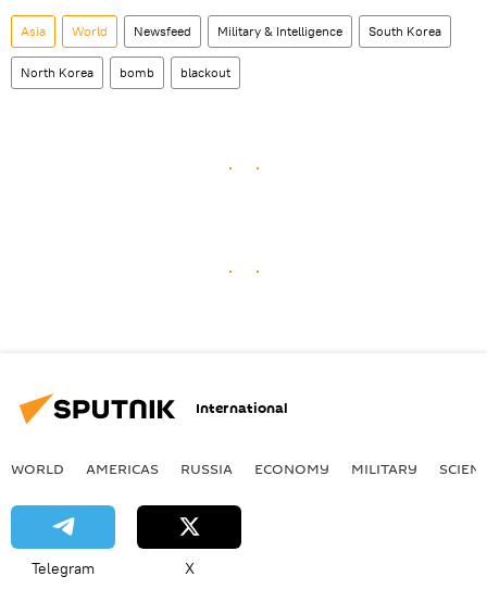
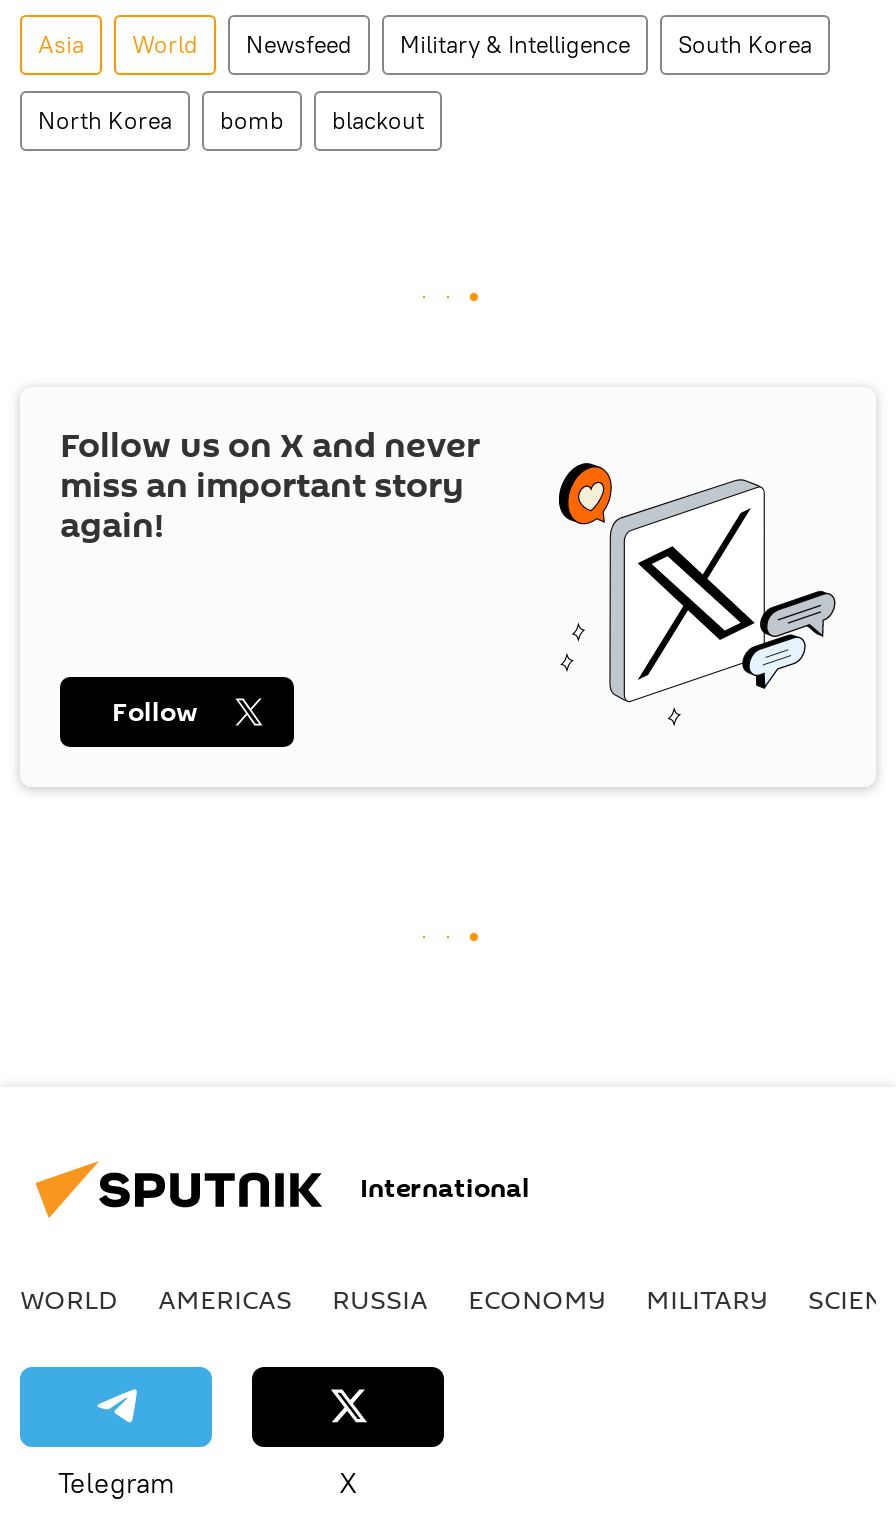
+ [image]
+ Follow us on X and never
+ miss an important story
+ again!

+ Follow
